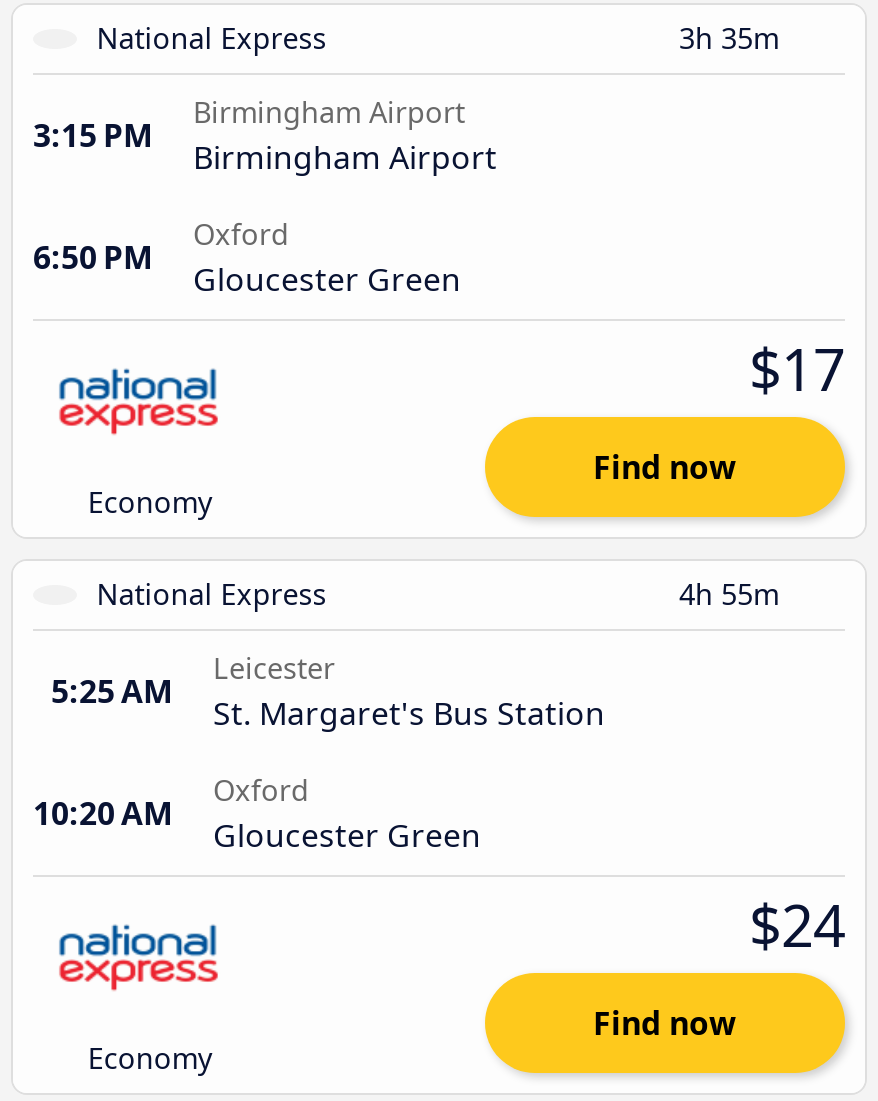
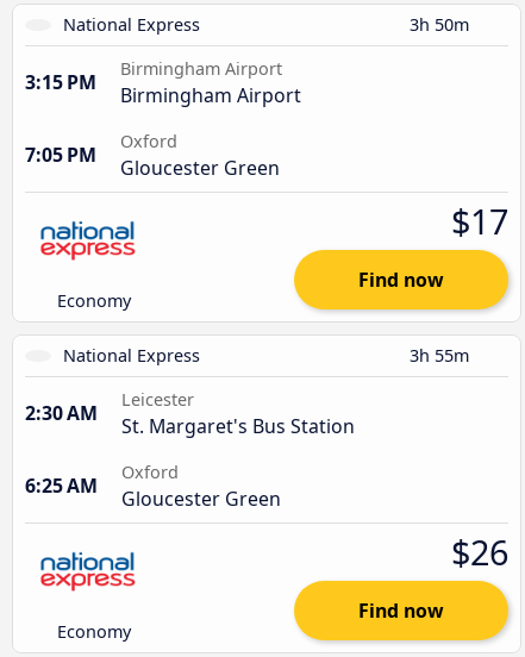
- 3h 35m
+ 3h 50m

- 6:50 PM Gloucester Green
+ 7:05 PM Gloucester Green

- 4h 55m
+ 3h 55m

- 5:25 AM St. Margaret's Bus Station
+ 2:30 AM St. Margaret's Bus Station

- 10:20 AM Gloucester Green
+ 6:25 AM Gloucester Green

- $24
+ $26
